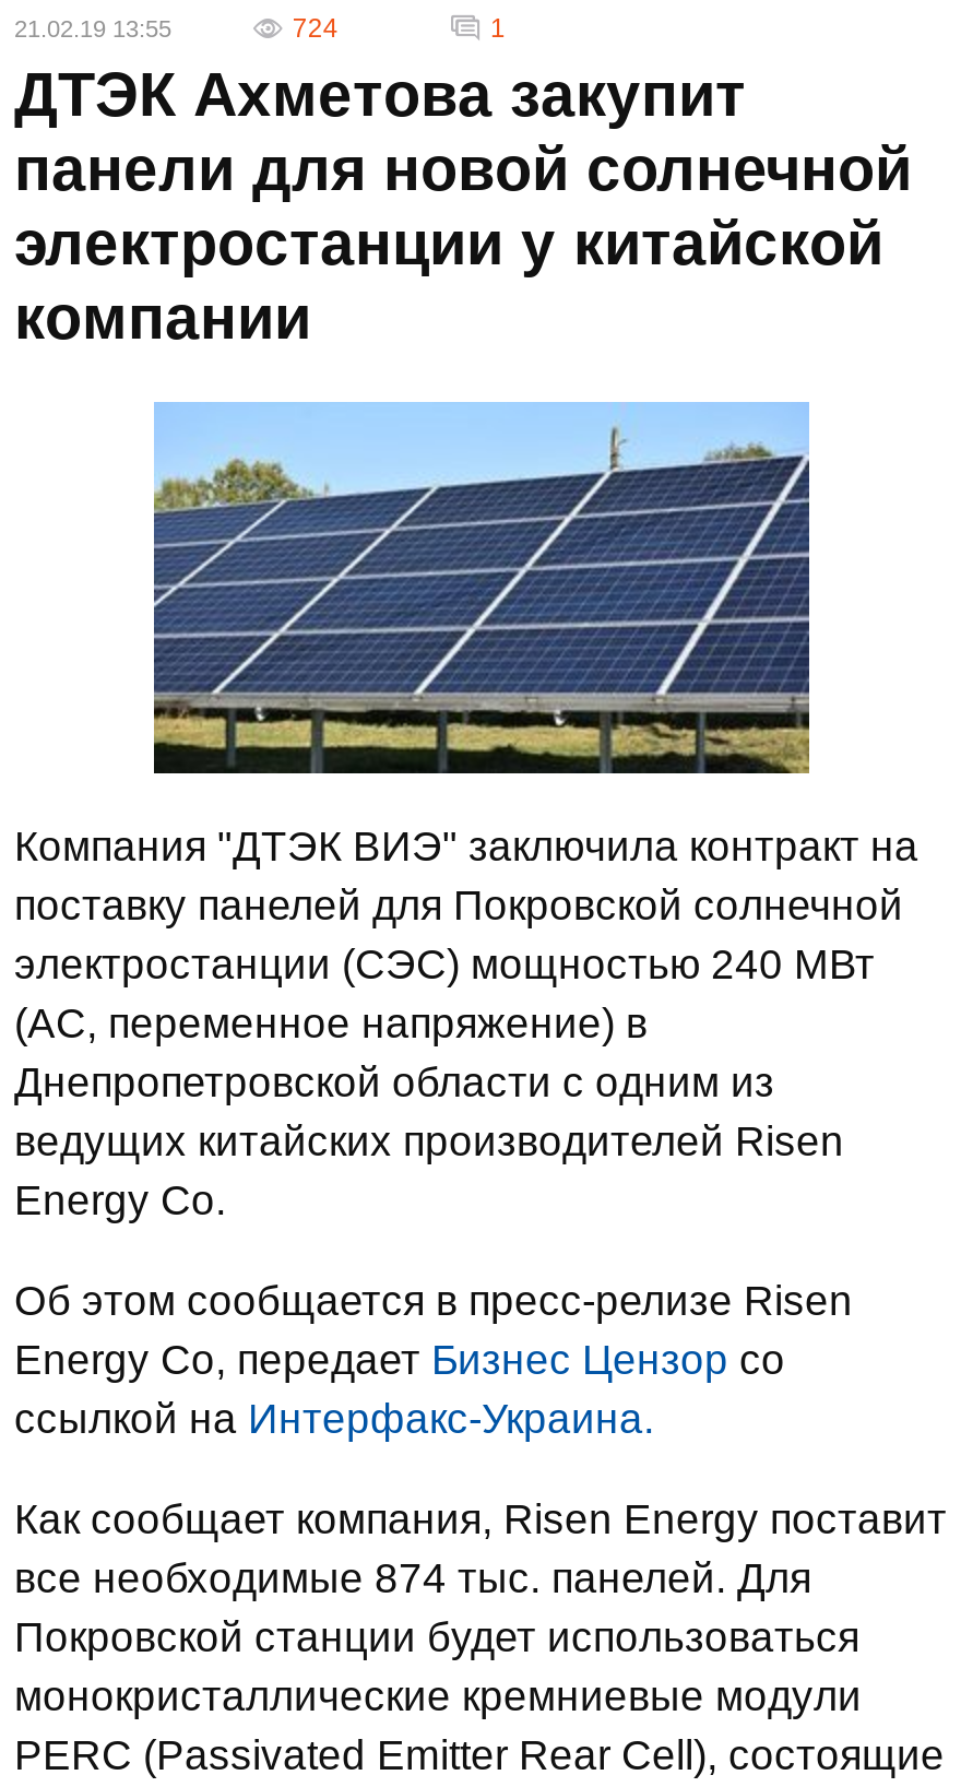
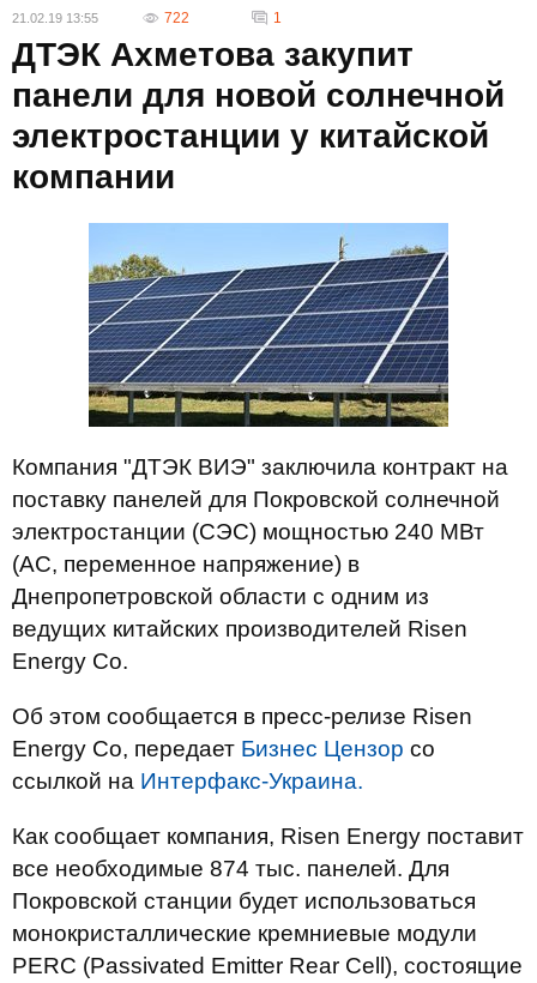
- 724
+ 722
